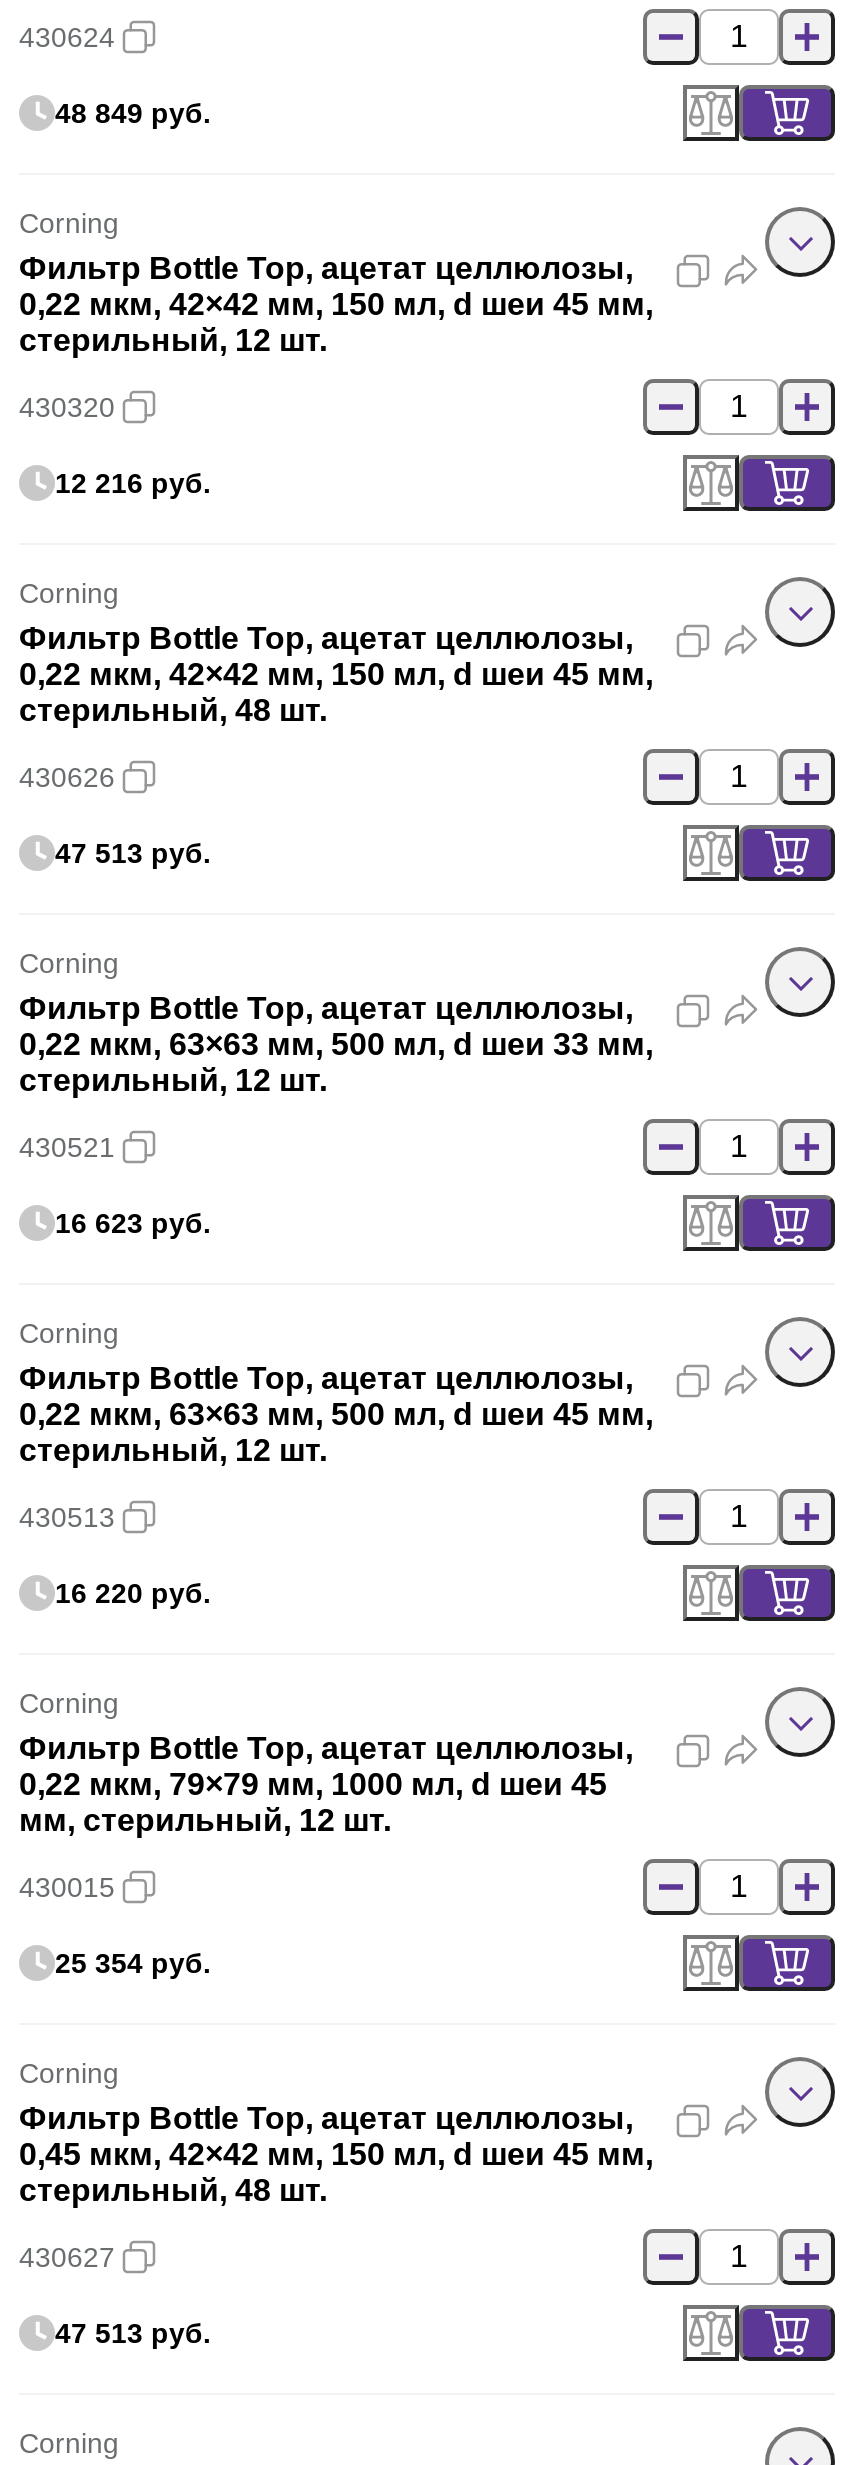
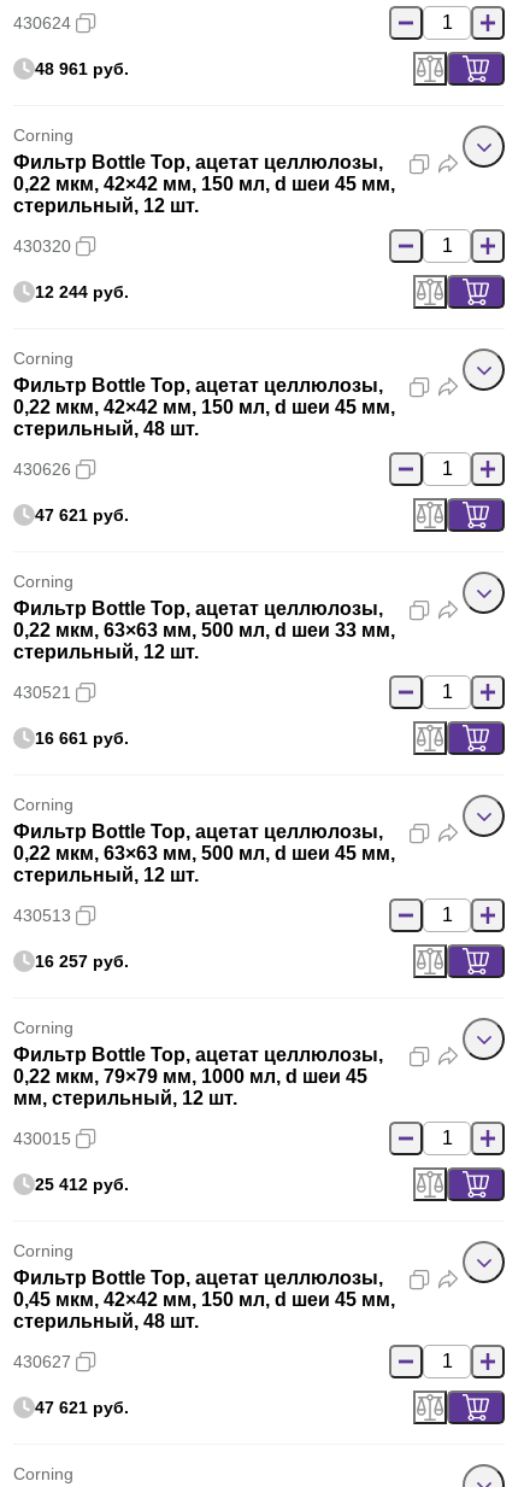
- 48 849 руб.
+ 48 961 руб.

- 12 216 руб.
+ 12 244 руб.

- 47 513 руб.
+ 47 621 руб.

- 16 623 руб.
+ 16 661 руб.

- 16 220 руб.
+ 16 257 руб.

- 25 354 руб.
+ 25 412 руб.

- 47 513 руб.
+ 47 621 руб.
